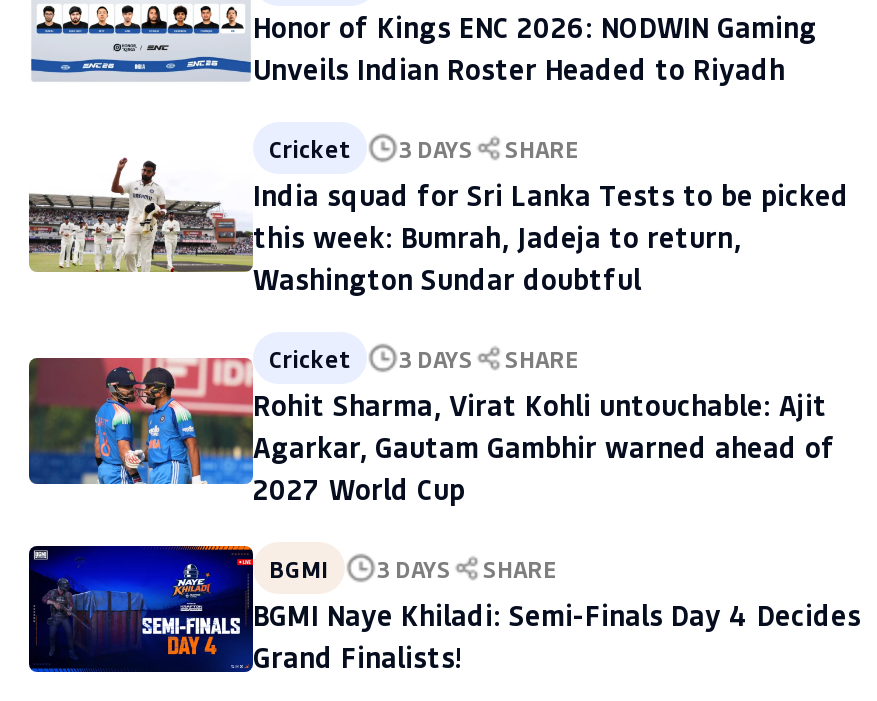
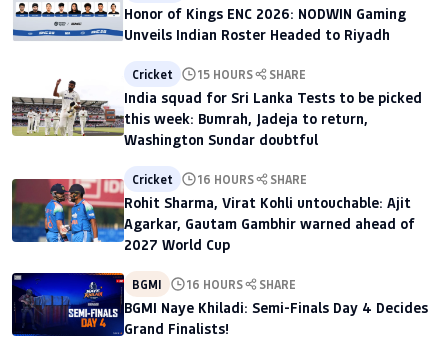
- Cricket 3 DAYS SHARE
+ Cricket 15 HOURS SHARE

- Cricket 3 DAYS SHARE
+ Cricket 16 HOURS SHARE

- BGMI 3 DAYS SHARE
+ BGMI 16 HOURS SHARE
